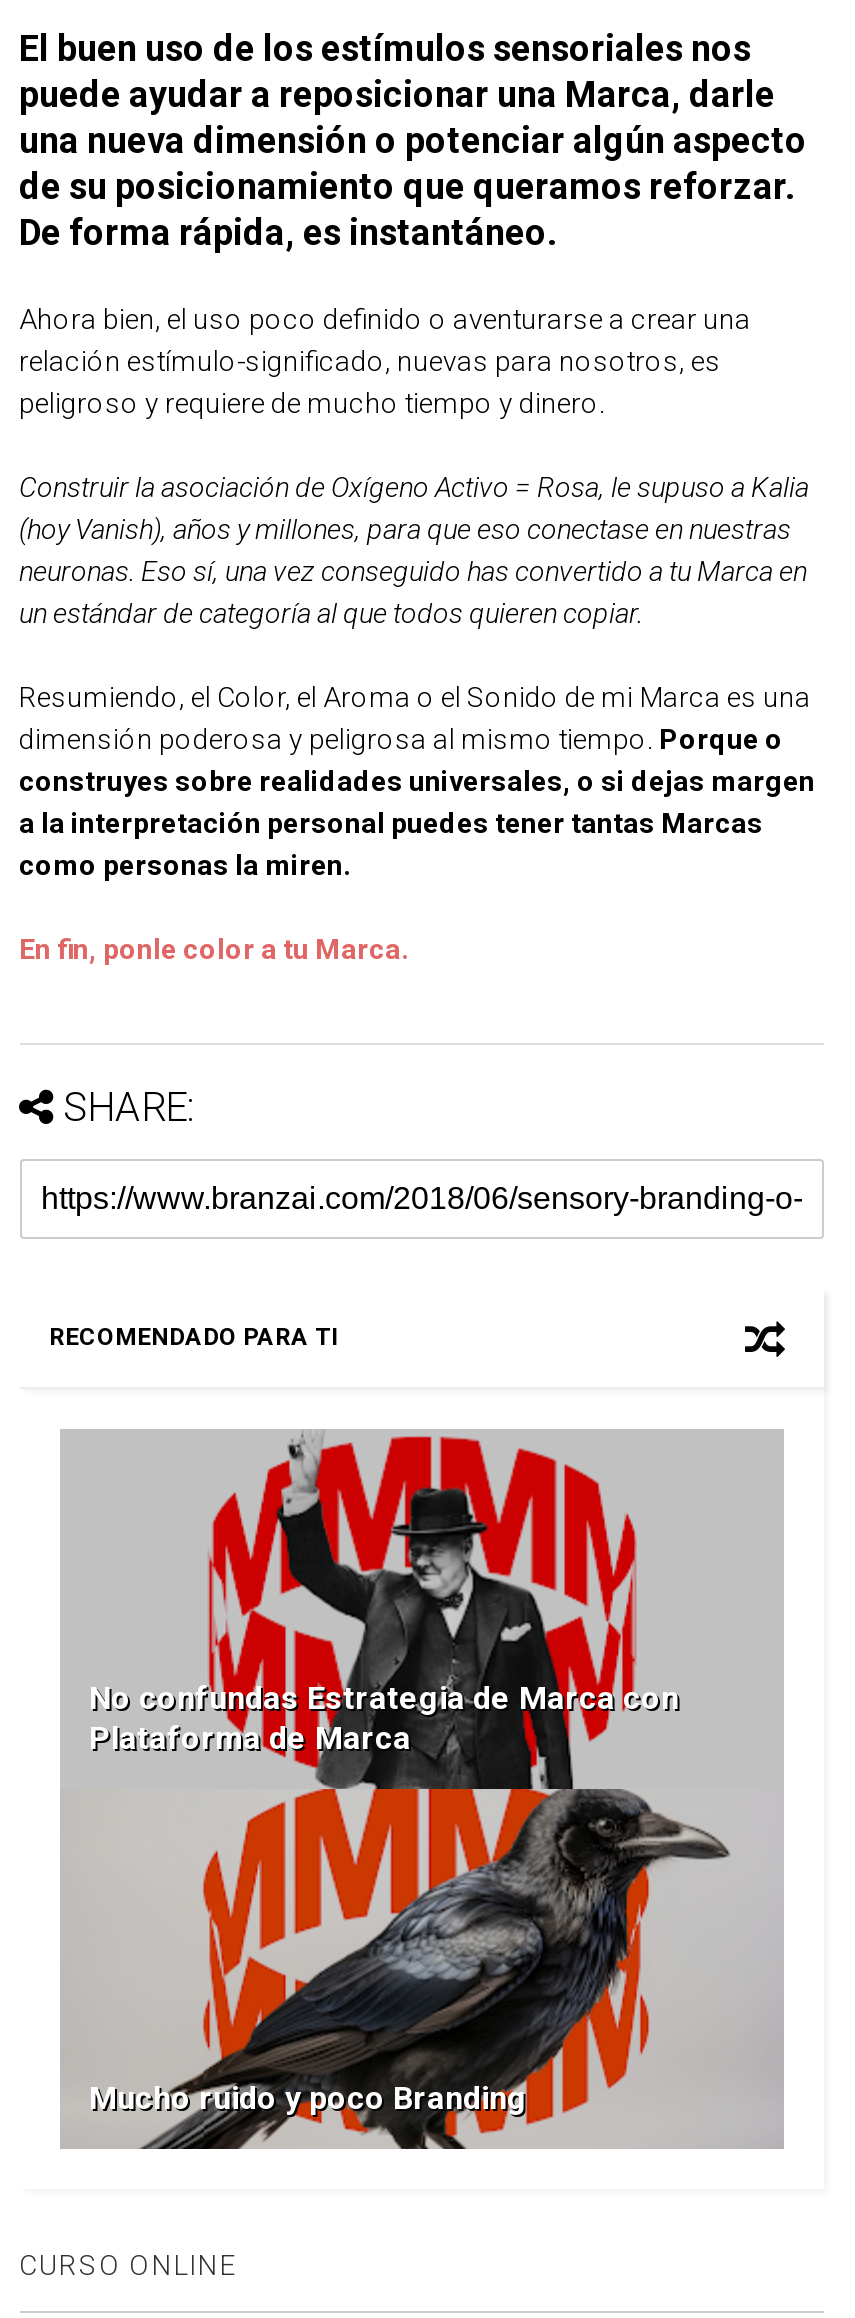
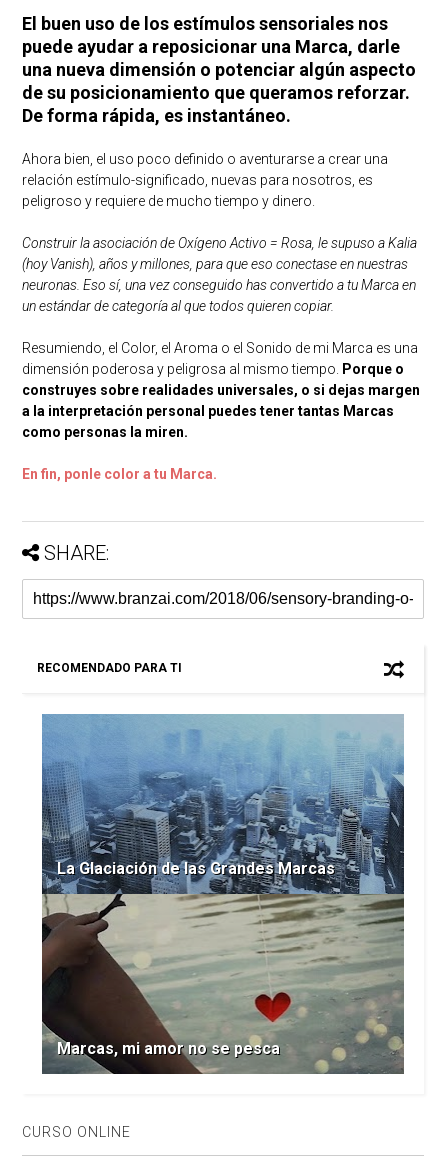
- [image]
- No confundas Estrategia de Marca con
- Plataforma de Marca
+ [image]
+ La Glaciación de las Grandes Marcas

- Mucho ruido y poco Branding
+ Marcas, mi amor no se pesca
